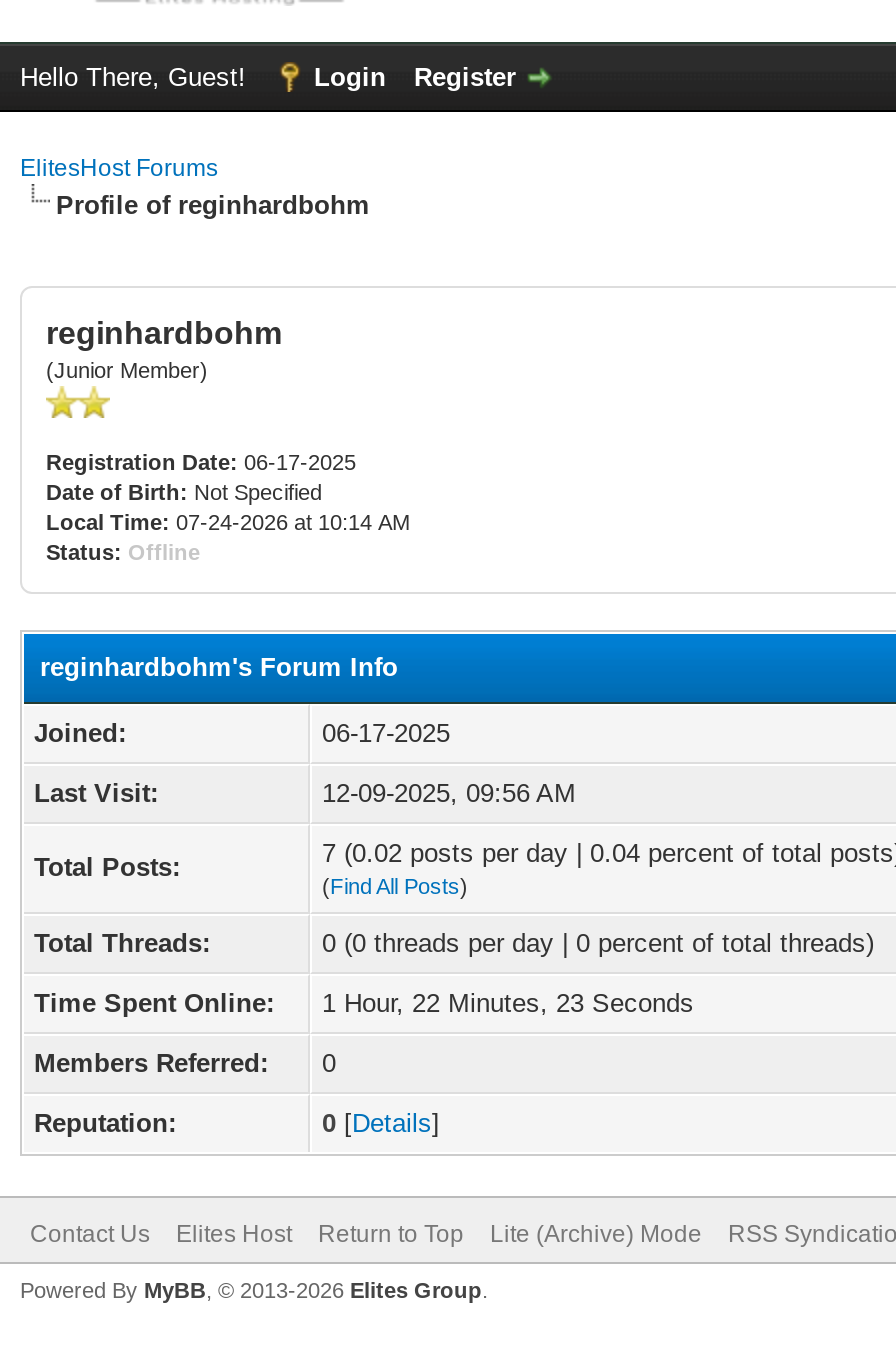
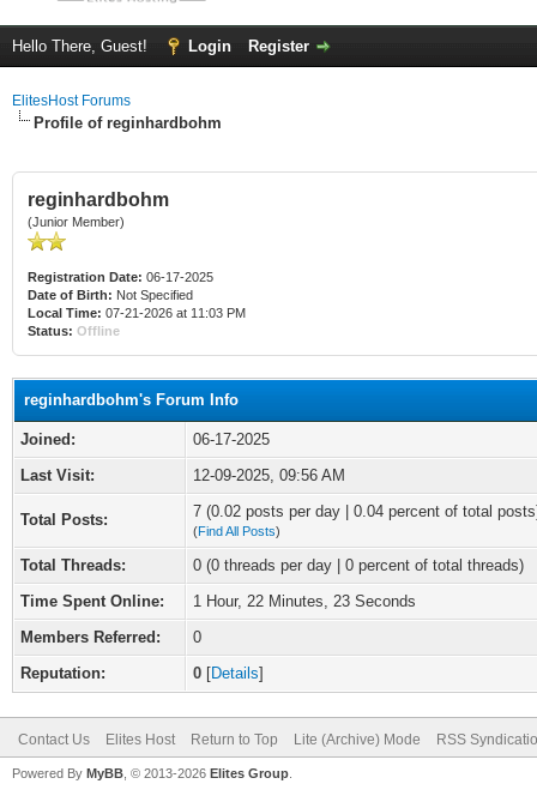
- Local Time: 07-24-2026 at 10:14 AM
+ Local Time: 07-21-2026 at 11:03 PM
